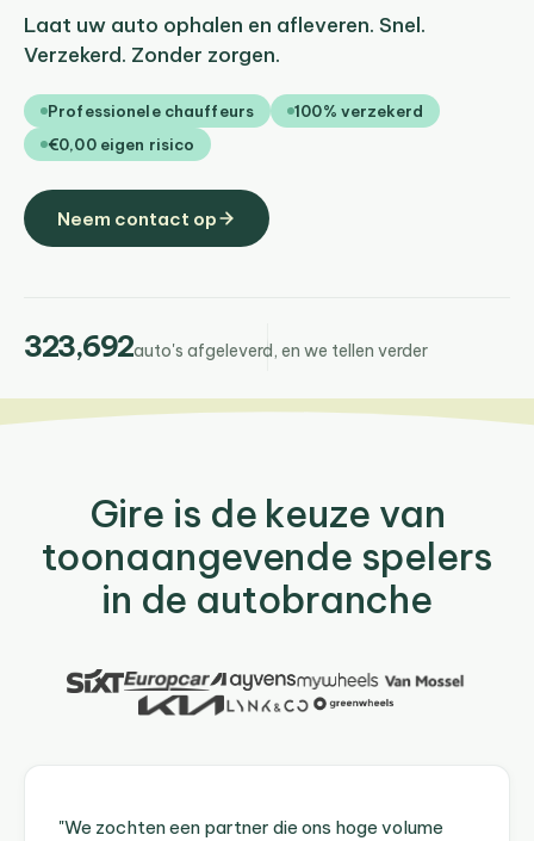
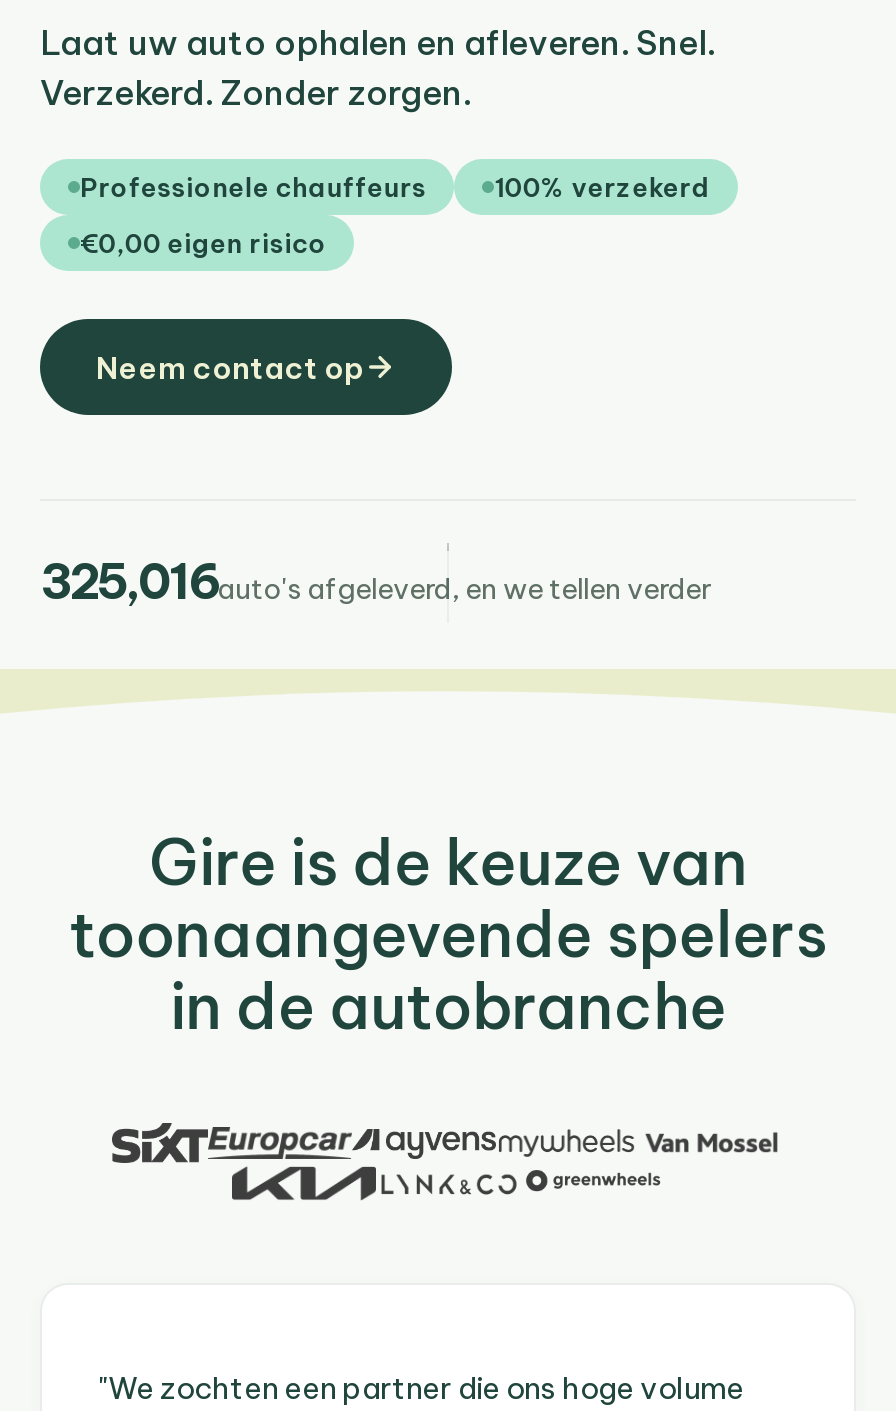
- 323,692auto's afgeleverd, en we tellen verder
+ 325,016auto's afgeleverd, en we tellen verder
